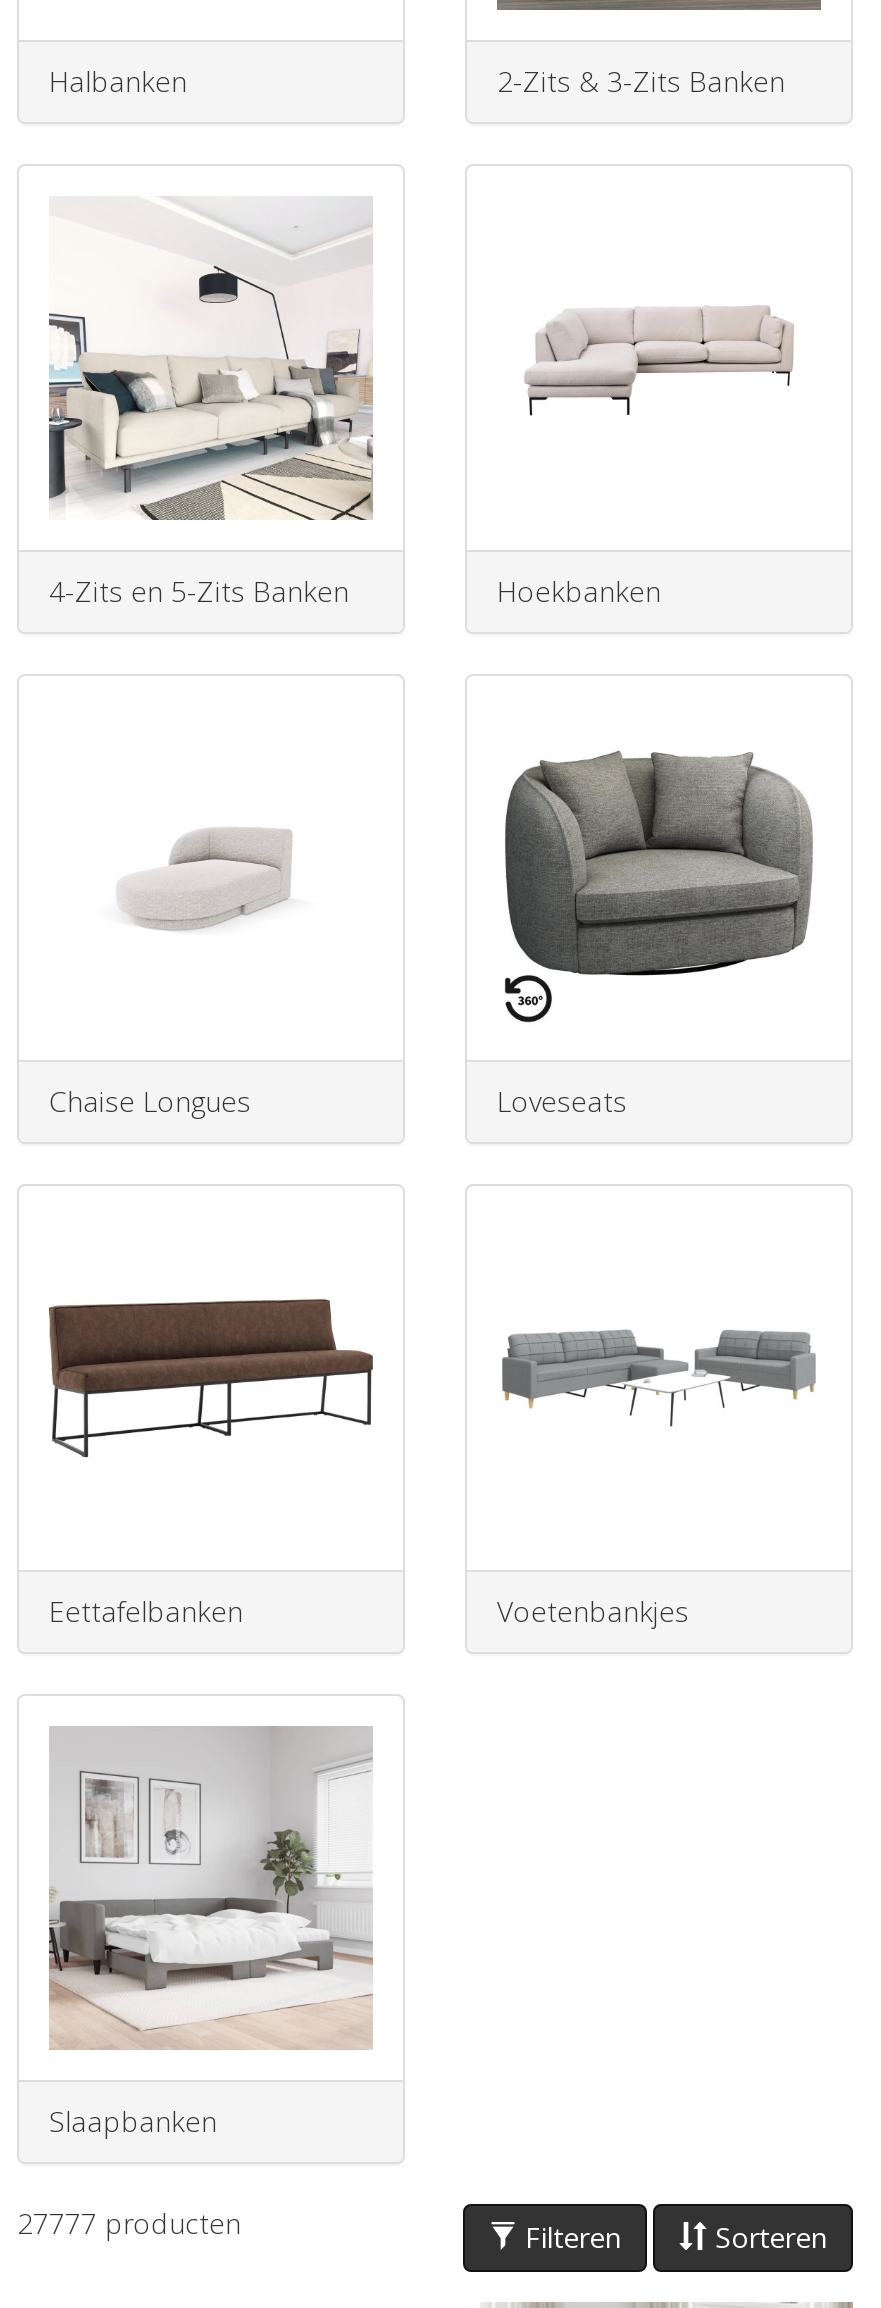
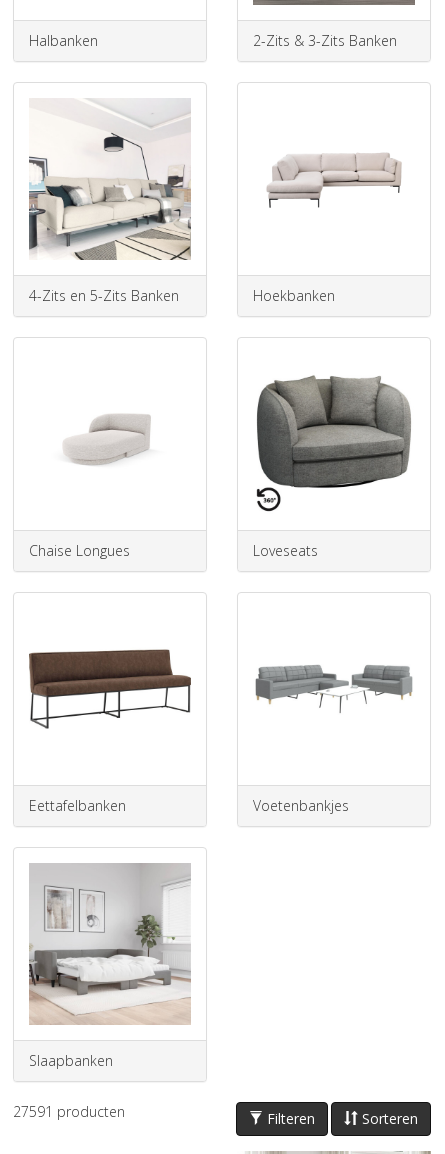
- 27777 producten
+ 27591 producten
